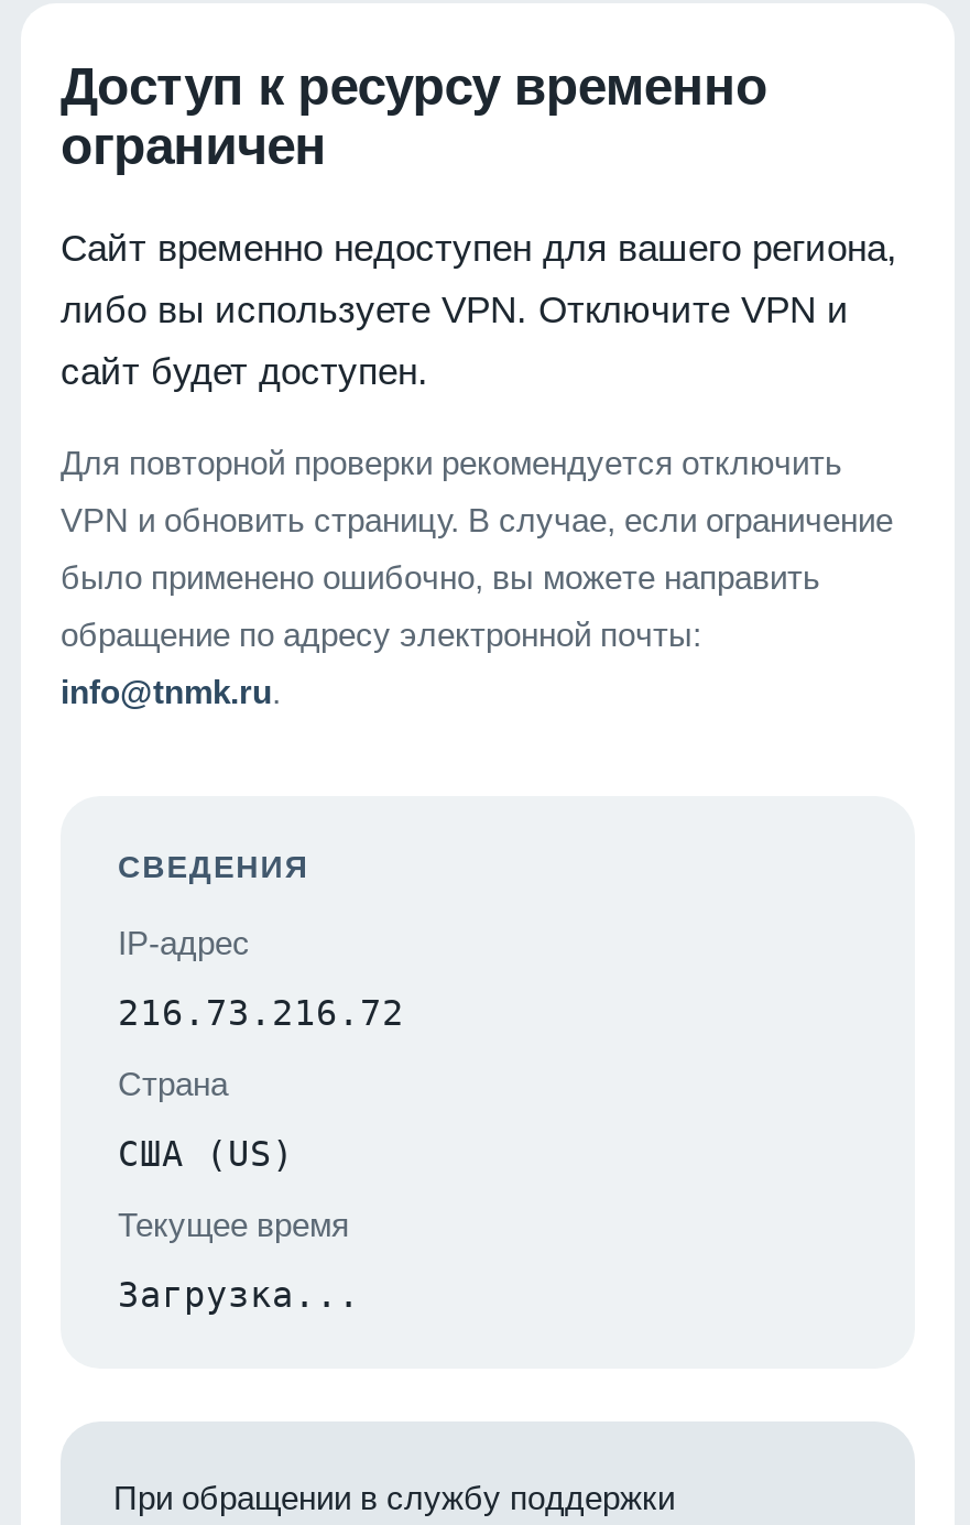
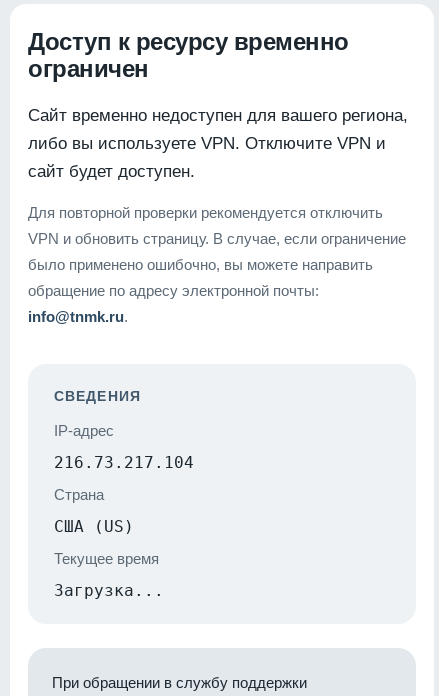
- 216.73.216.72
+ 216.73.217.104
